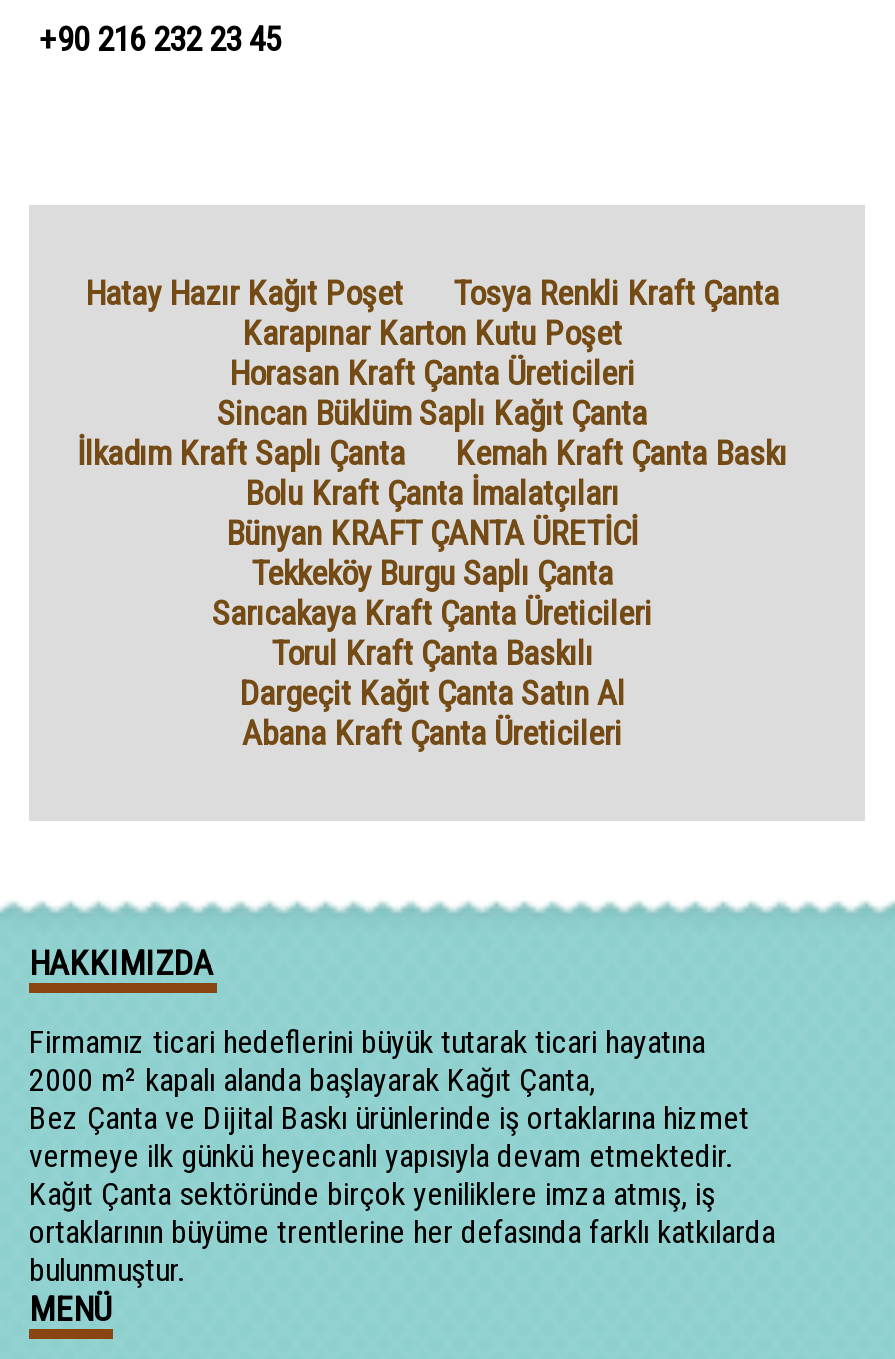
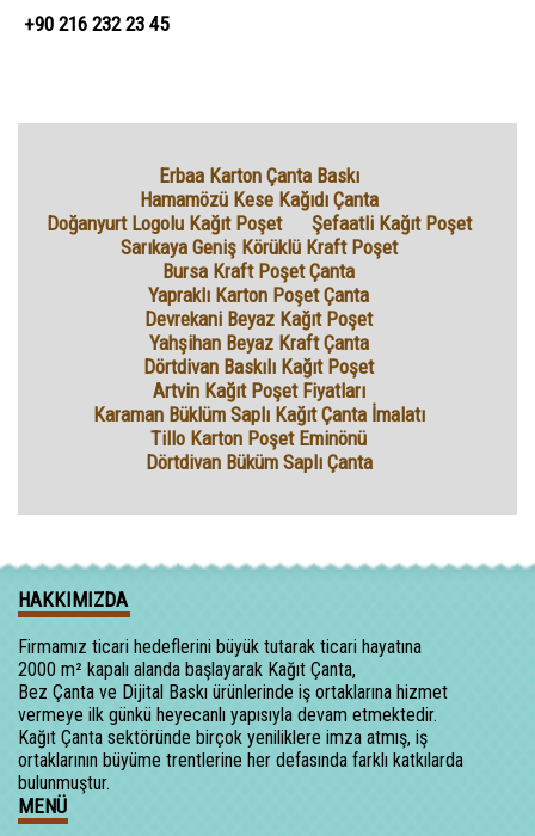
- Hatay Hazır Kağıt Poşet
- Tosya Renkli Kraft Çanta
- Karapınar Karton Kutu Poşet
- Horasan Kraft Çanta Üreticileri
- Sincan Büklüm Saplı Kağıt Çanta
- İlkadım Kraft Saplı Çanta
- Kemah Kraft Çanta Baskı
- Bolu Kraft Çanta İmalatçıları
- Bünyan KRAFT ÇANTA ÜRETİCİ
- Tekkeköy Burgu Saplı Çanta
- Sarıcakaya Kraft Çanta Üreticileri
- Torul Kraft Çanta Baskılı
- Dargeçit Kağıt Çanta Satın Al
- Abana Kraft Çanta Üreticileri
+ Erbaa Karton Çanta Baskı
+ Hamamözü Kese Kağıdı Çanta
+ Doğanyurt Logolu Kağıt Poşet
+ Şefaatli Kağıt Poşet
+ Sarıkaya Geniş Körüklü Kraft Poşet
+ Bursa Kraft Poşet Çanta
+ Yapraklı Karton Poşet Çanta
+ Devrekani Beyaz Kağıt Poşet
+ Yahşihan Beyaz Kraft Çanta
+ Dörtdivan Baskılı Kağıt Poşet
+ Artvin Kağıt Poşet Fiyatları
+ Karaman Büklüm Saplı Kağıt Çanta İmalatı
+ Tillo Karton Poşet Eminönü
+ Dörtdivan Büküm Saplı Çanta
